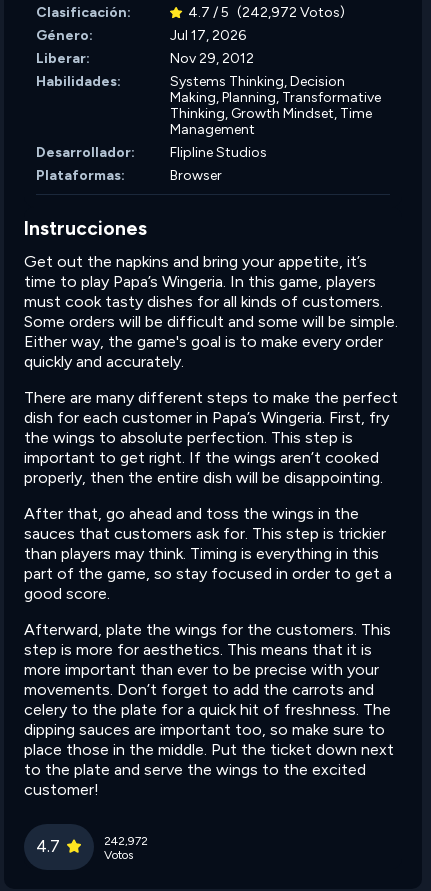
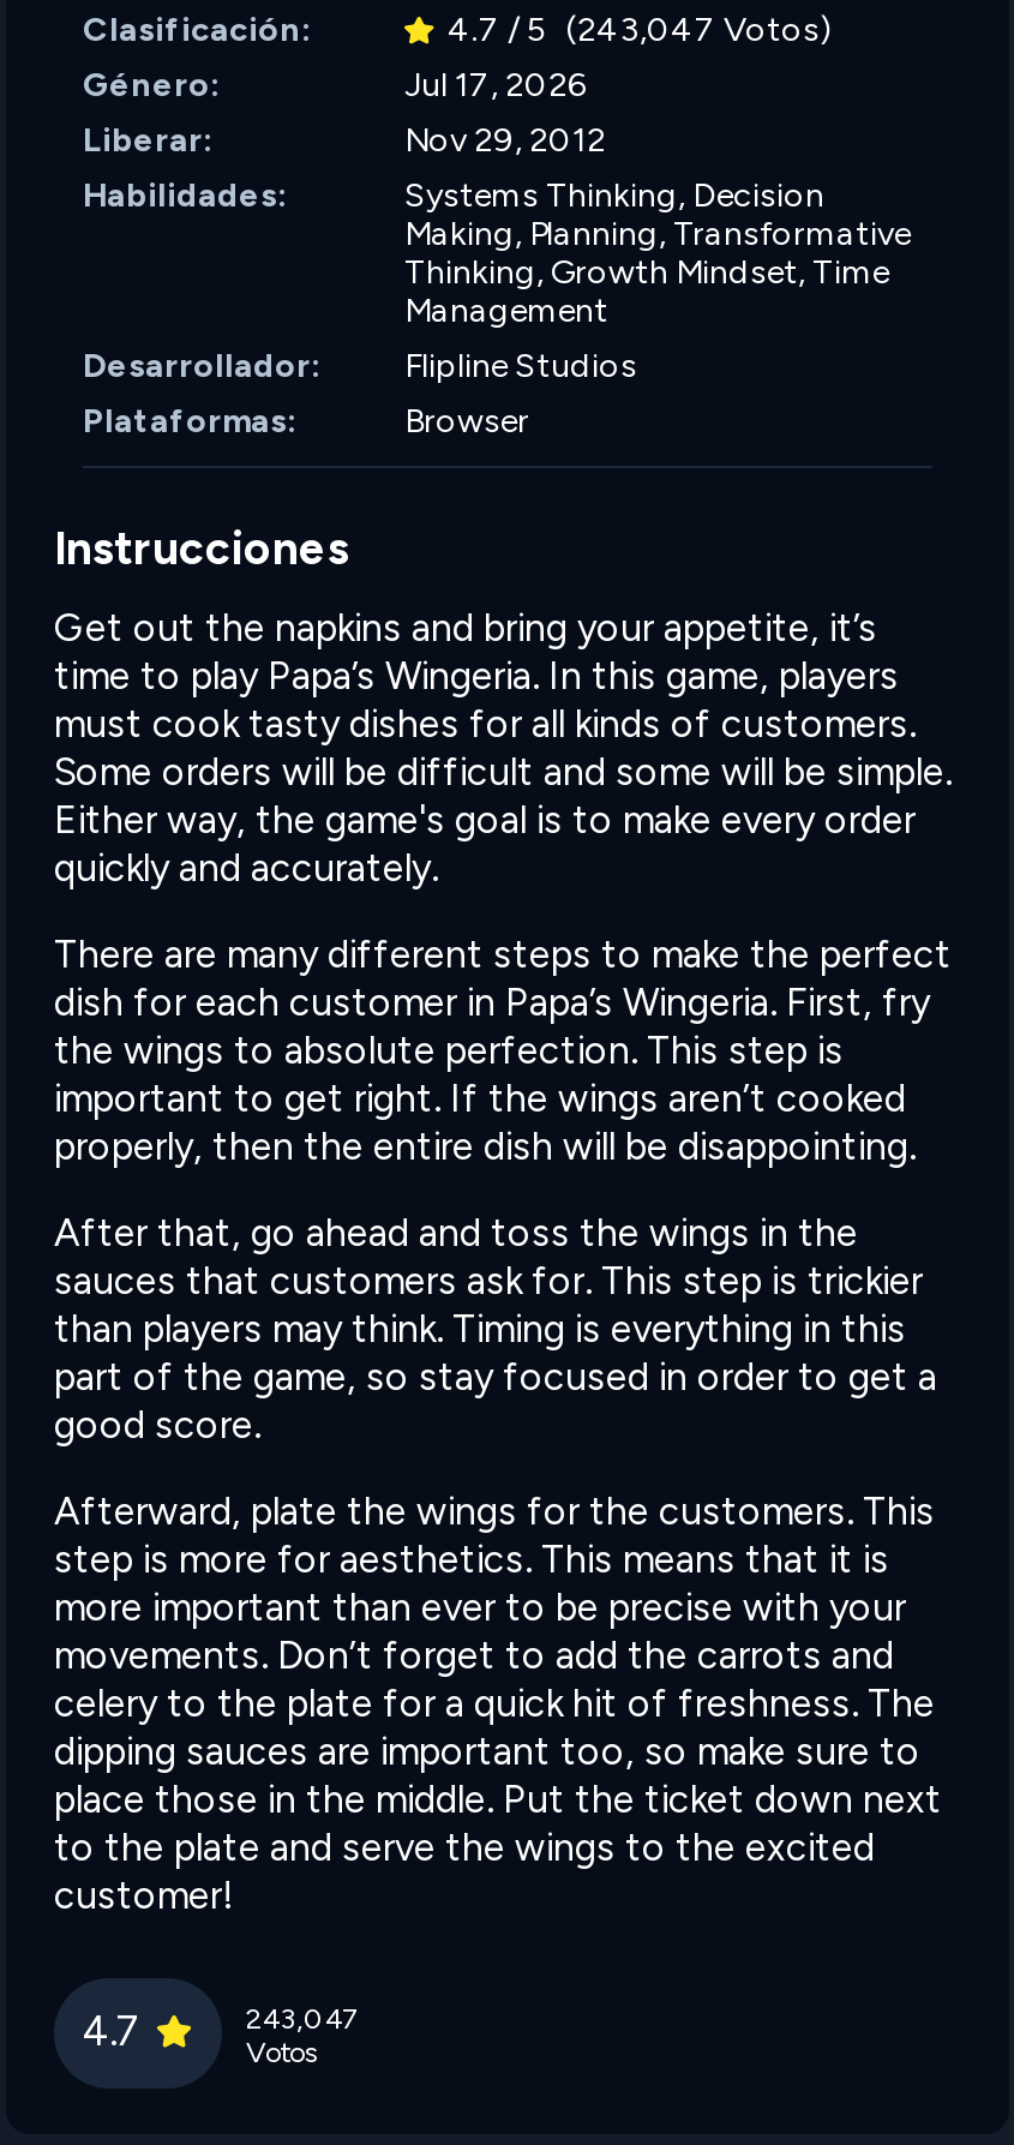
- 4.7 / 5 (242,972 Votos)
+ 4.7 / 5 (243,047 Votos)

- 242,972
+ 243,047
